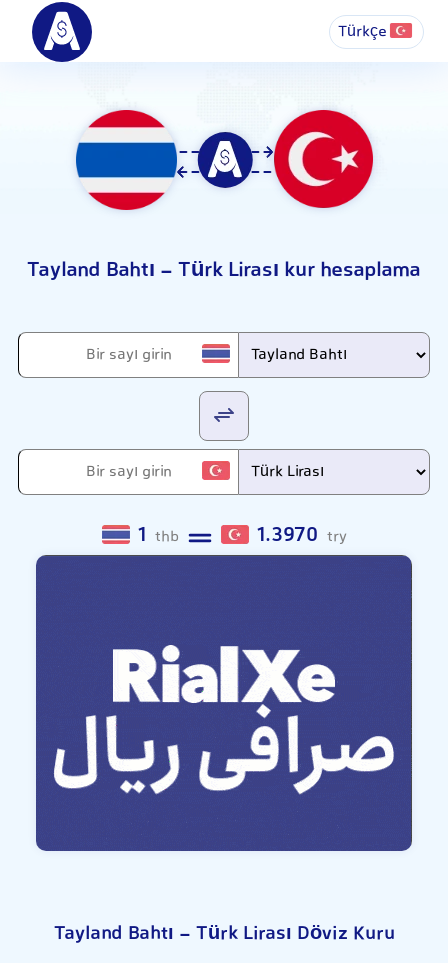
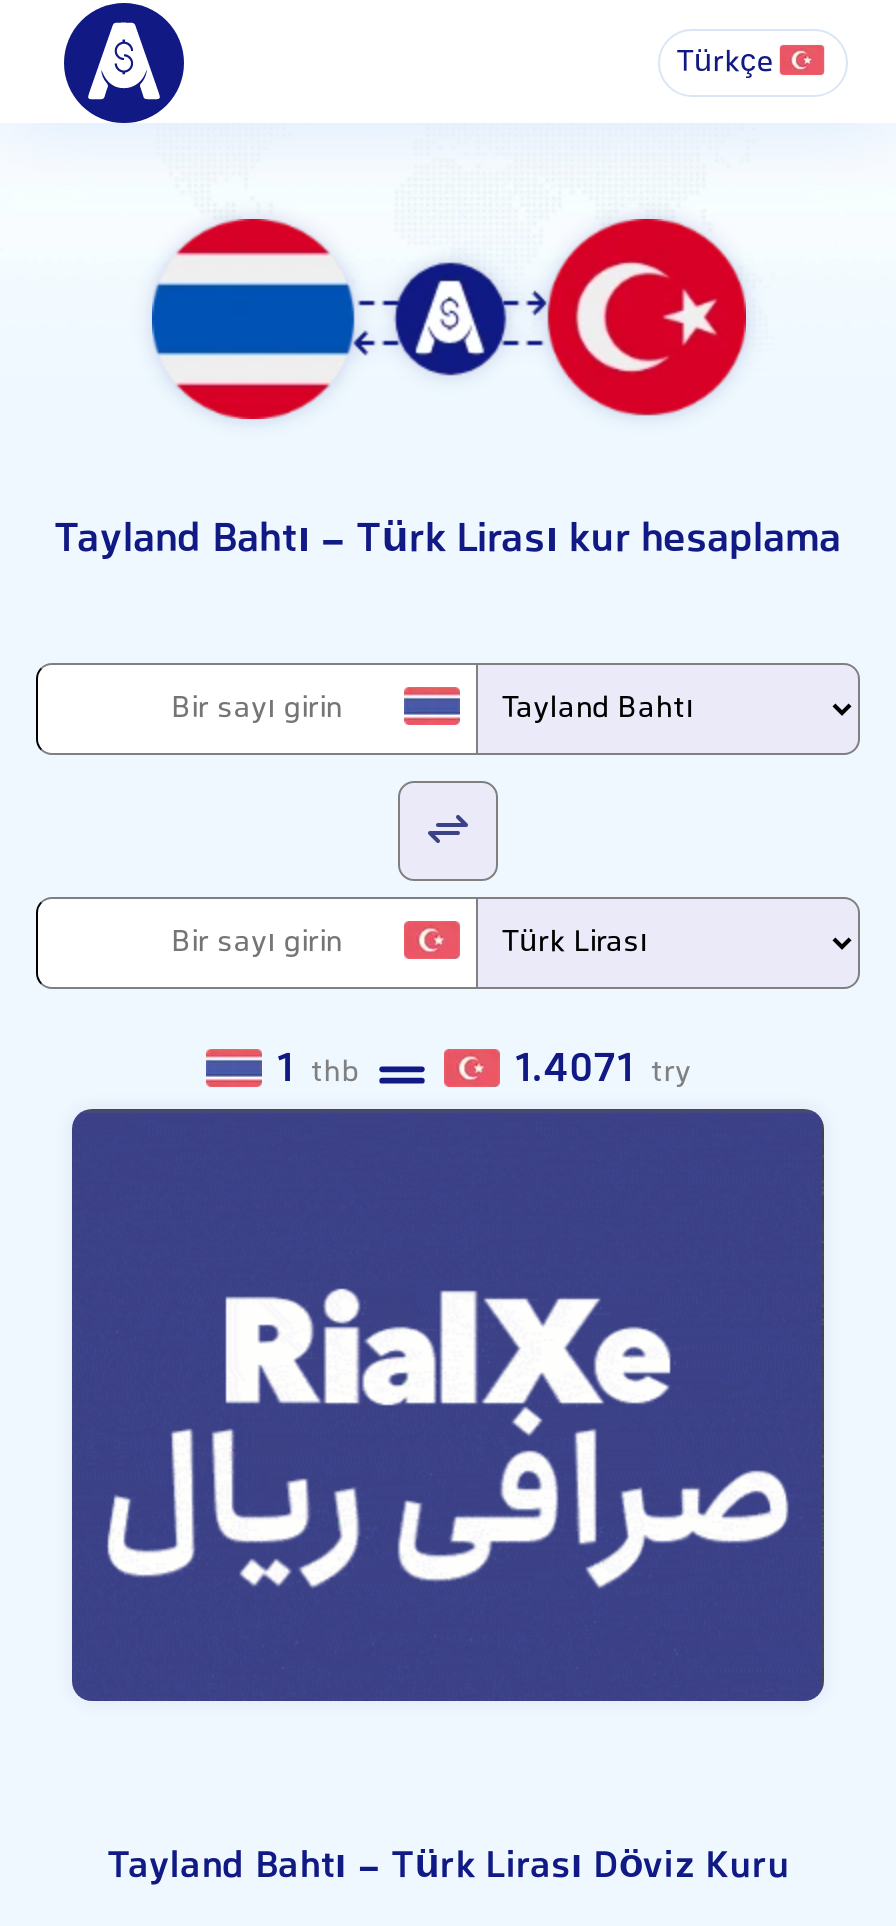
- 1.3970 try
+ 1.4071 try
